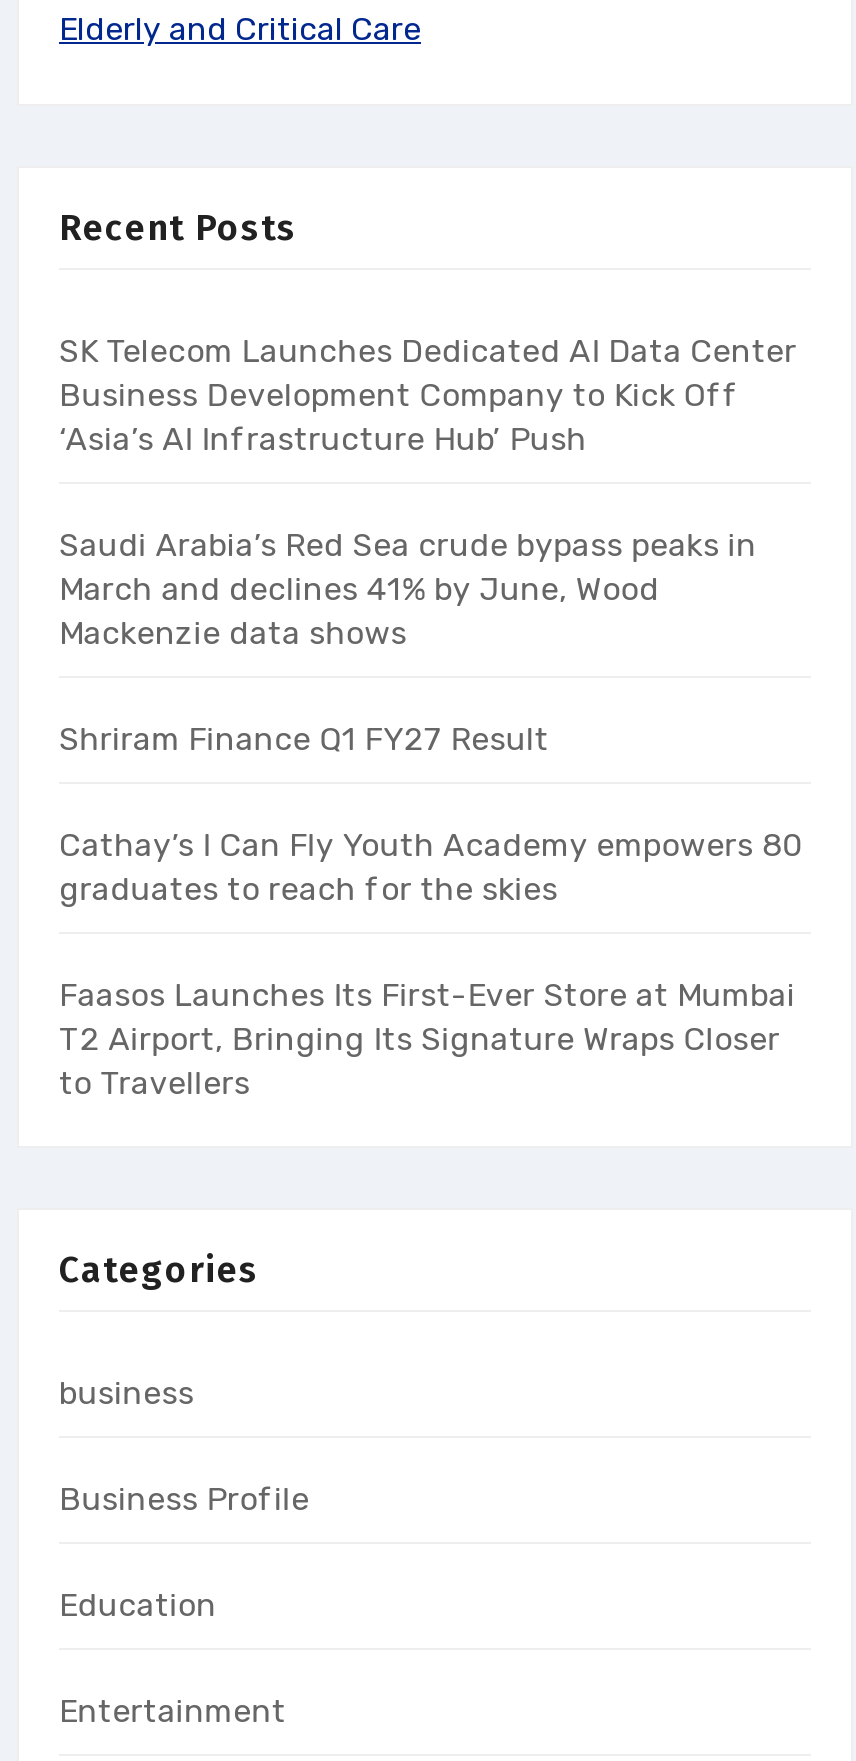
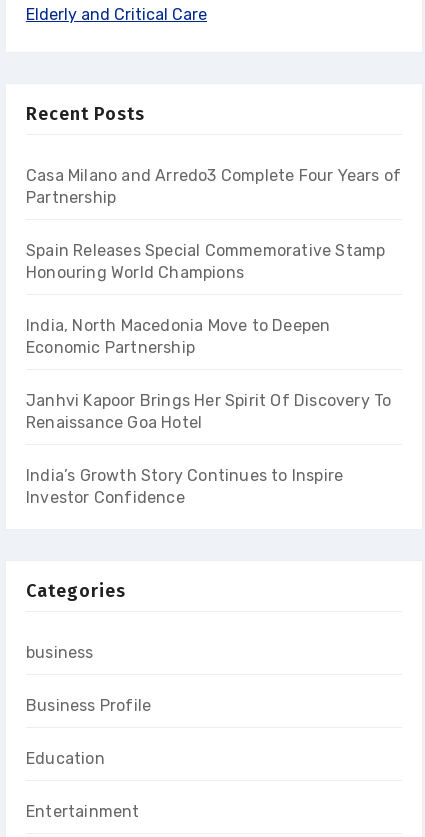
- SK Telecom Launches Dedicated AI Data Center
- Business Development Company to Kick Off
- ‘Asia’s AI Infrastructure Hub’ Push
+ Casa Milano and Arredo3 Complete Four Years of
+ Partnership

- Saudi Arabia’s Red Sea crude bypass peaks in
- March and declines 41% by June, Wood
- Mackenzie data shows
+ Spain Releases Special Commemorative Stamp
+ Honouring World Champions

- Shriram Finance Q1 FY27 Result
+ India, North Macedonia Move to Deepen
+ Economic Partnership

- Cathay’s I Can Fly Youth Academy empowers 80
- graduates to reach for the skies
+ Janhvi Kapoor Brings Her Spirit Of Discovery To
+ Renaissance Goa Hotel

- Faasos Launches Its First-Ever Store at Mumbai
- T2 Airport, Bringing Its Signature Wraps Closer
- to Travellers
+ India’s Growth Story Continues to Inspire
+ Investor Confidence
